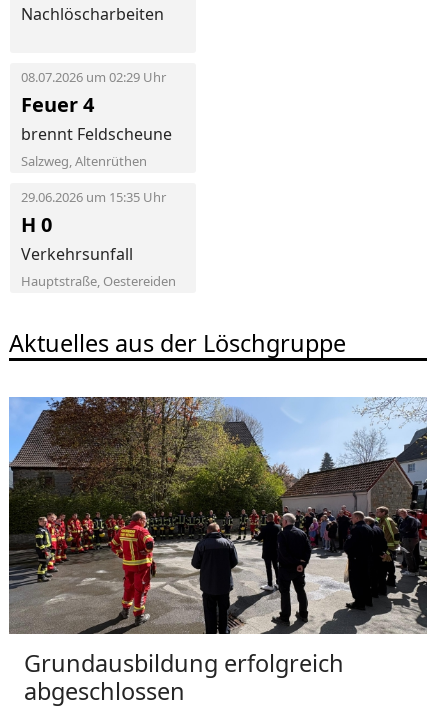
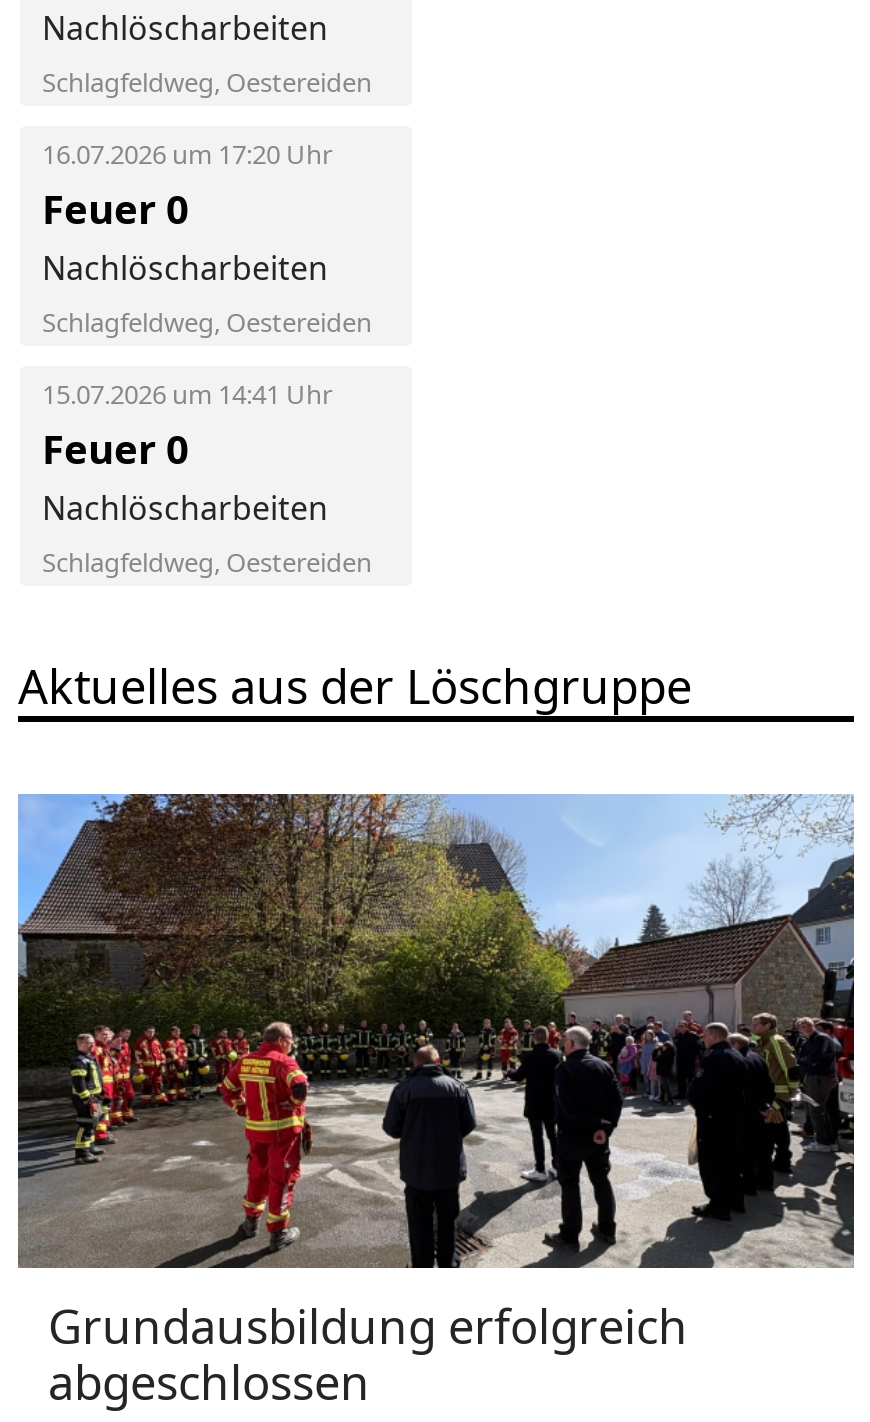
- 08.07.2026 um 02:29 Uhr
- Feuer 4
- brennt Feldscheune
- Salzweg, Altenrüthen
- 29.06.2026 um 15:35 Uhr
- H 0
- Verkehrsunfall
- Hauptstraße, Oestereiden
+ Schlagfeldweg, Oestereiden
+ 16.07.2026 um 17:20 Uhr
+ Feuer 0
+ Nachlöscharbeiten
+ Schlagfeldweg, Oestereiden
+ 15.07.2026 um 14:41 Uhr
+ Feuer 0
+ Nachlöscharbeiten
+ Schlagfeldweg, Oestereiden
